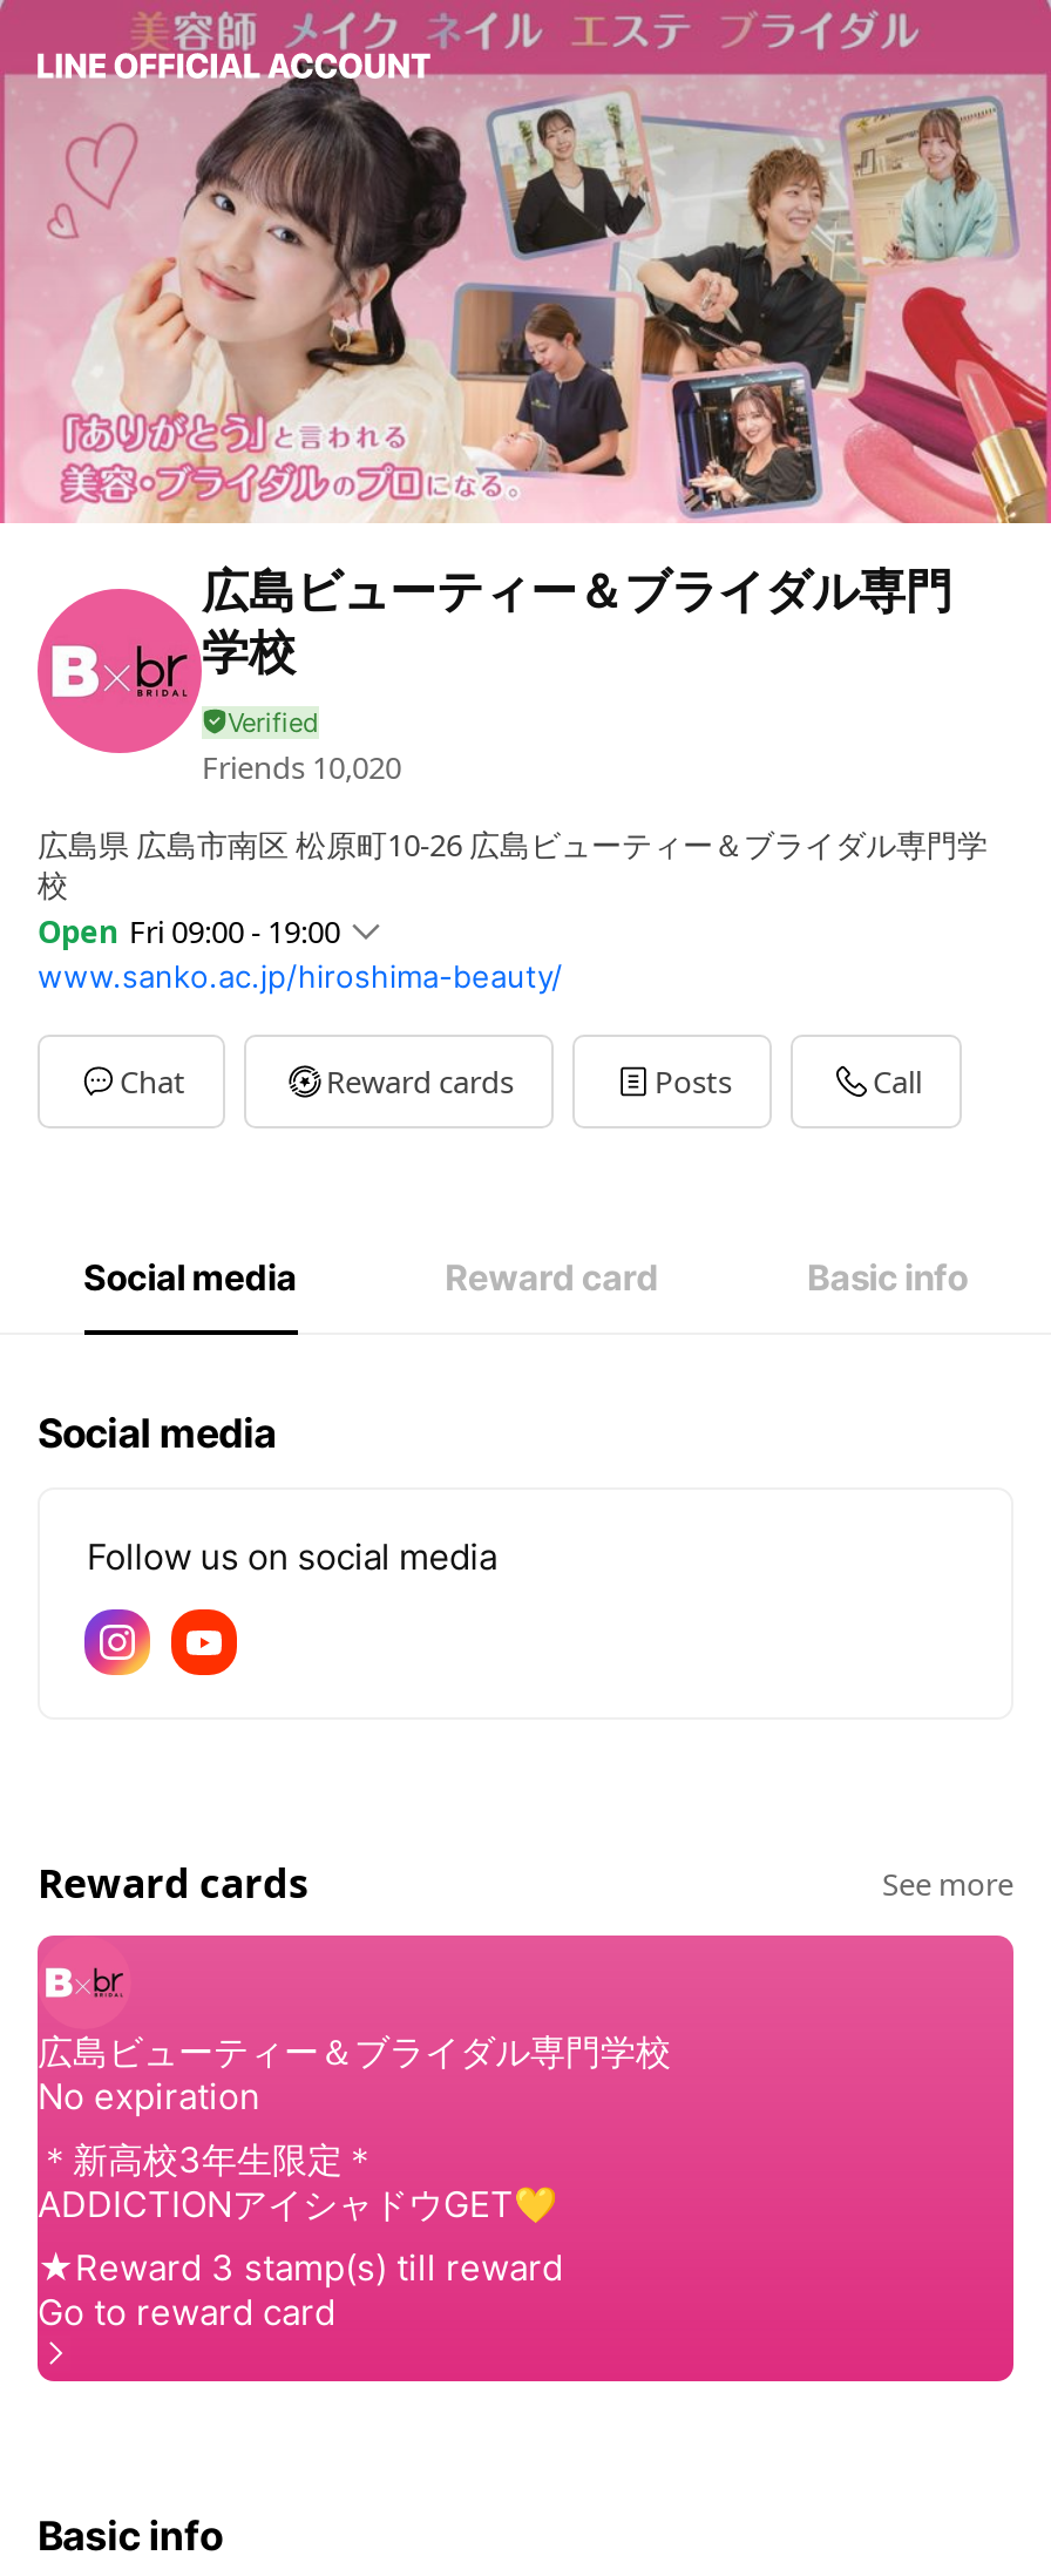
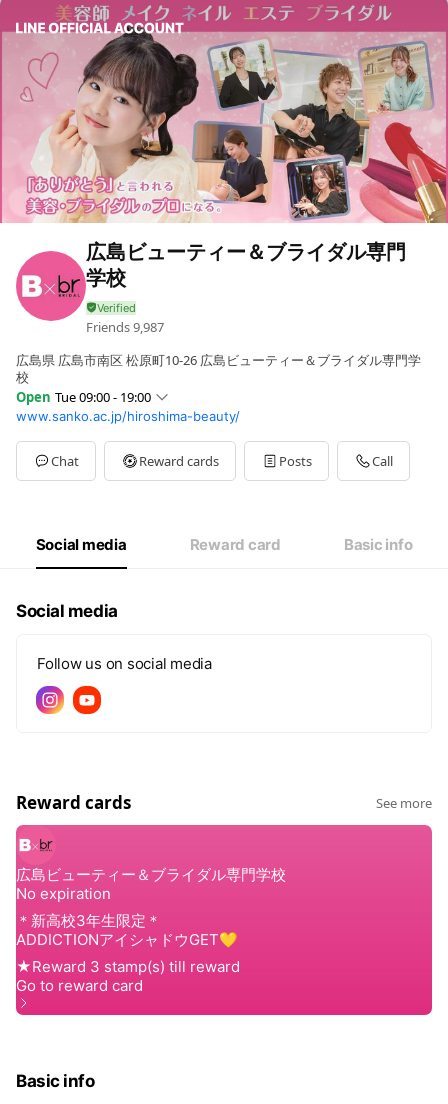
- Friends 10,020
+ Friends 9,987

- Open Fri 09:00 - 19:00
+ Open Tue 09:00 - 19:00
